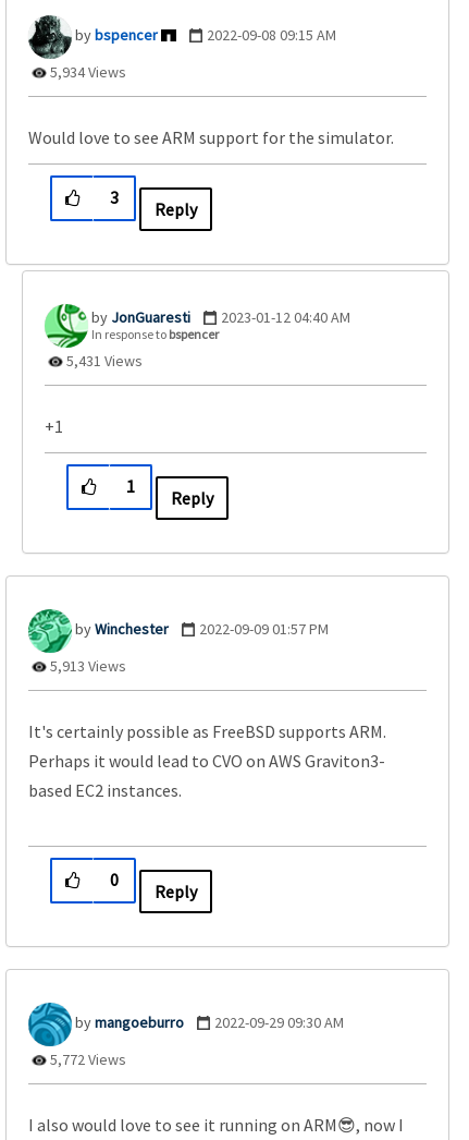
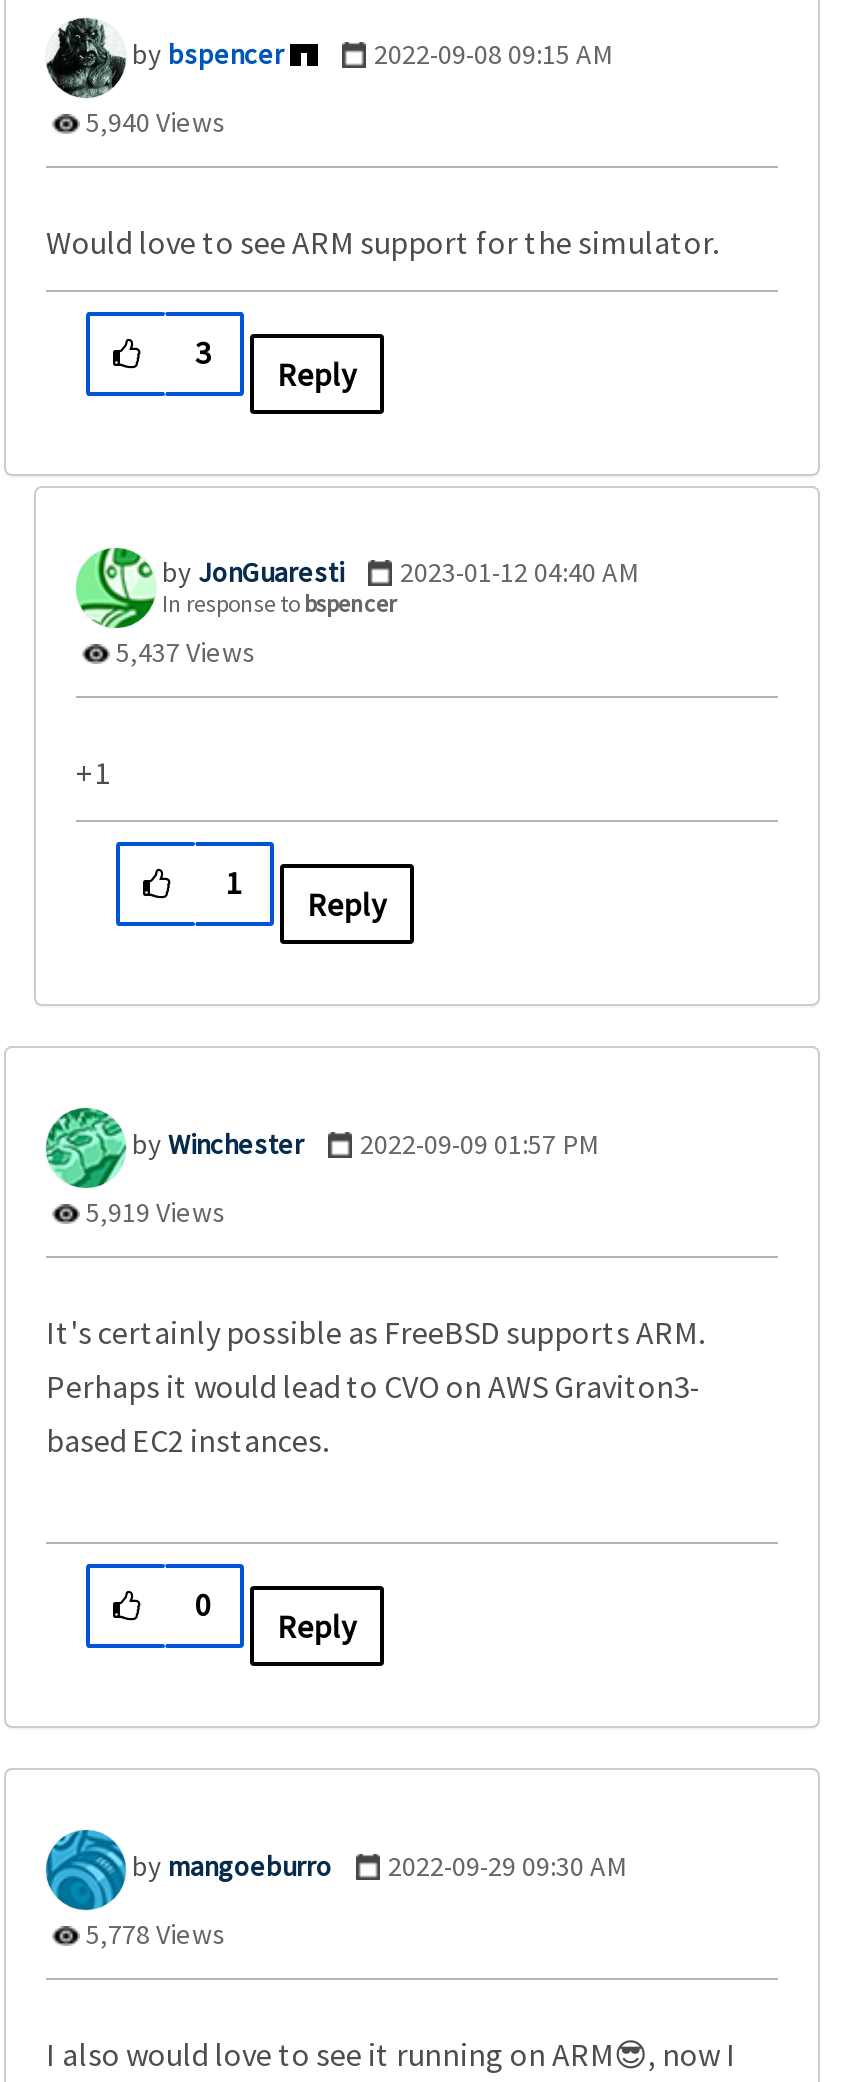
- 5,934 Views
+ 5,940 Views

- 5,431 Views
+ 5,437 Views

- 5,913 Views
+ 5,919 Views

- 5,772 Views
+ 5,778 Views
